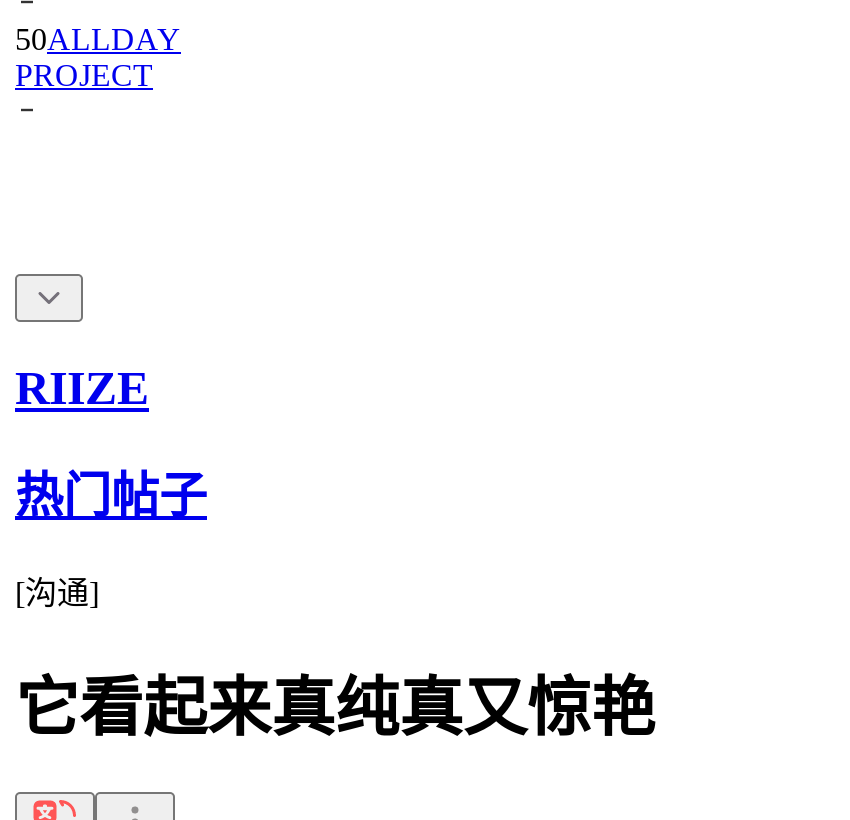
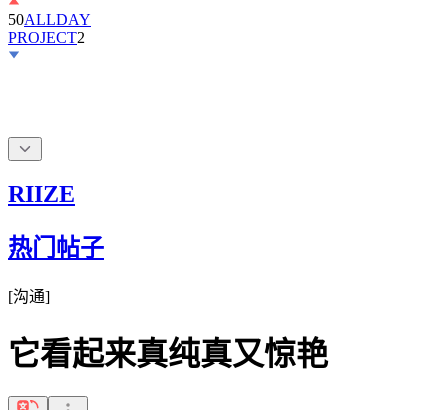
- PROJECT
+ PROJECT2
